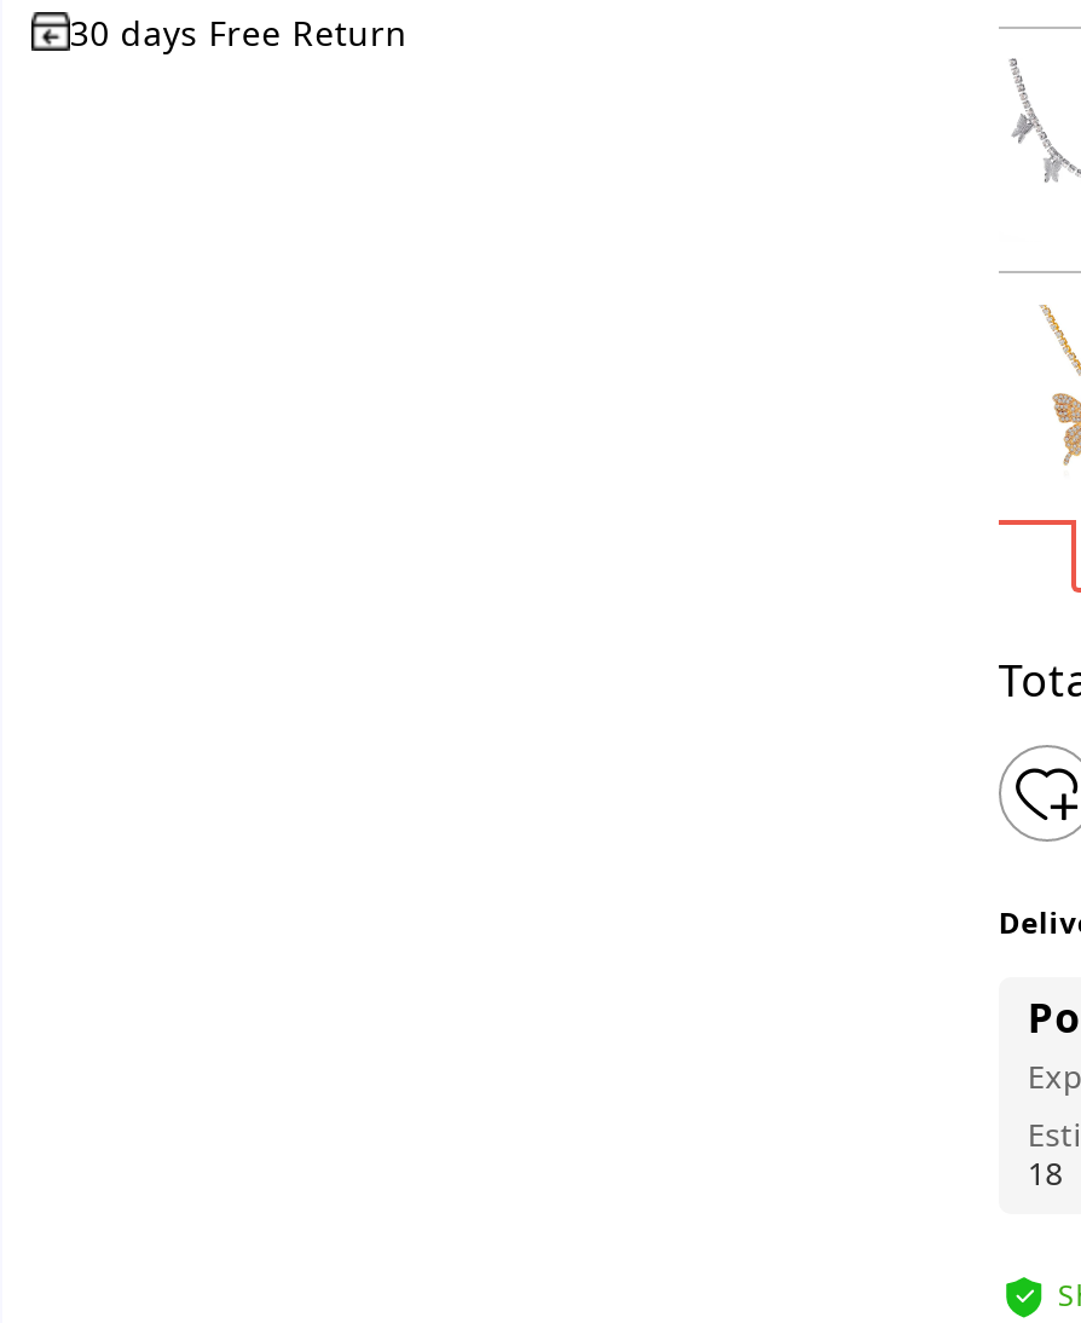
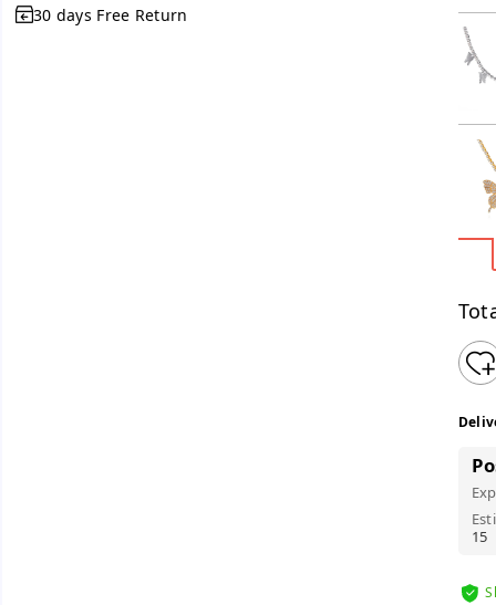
- 18
+ 15
